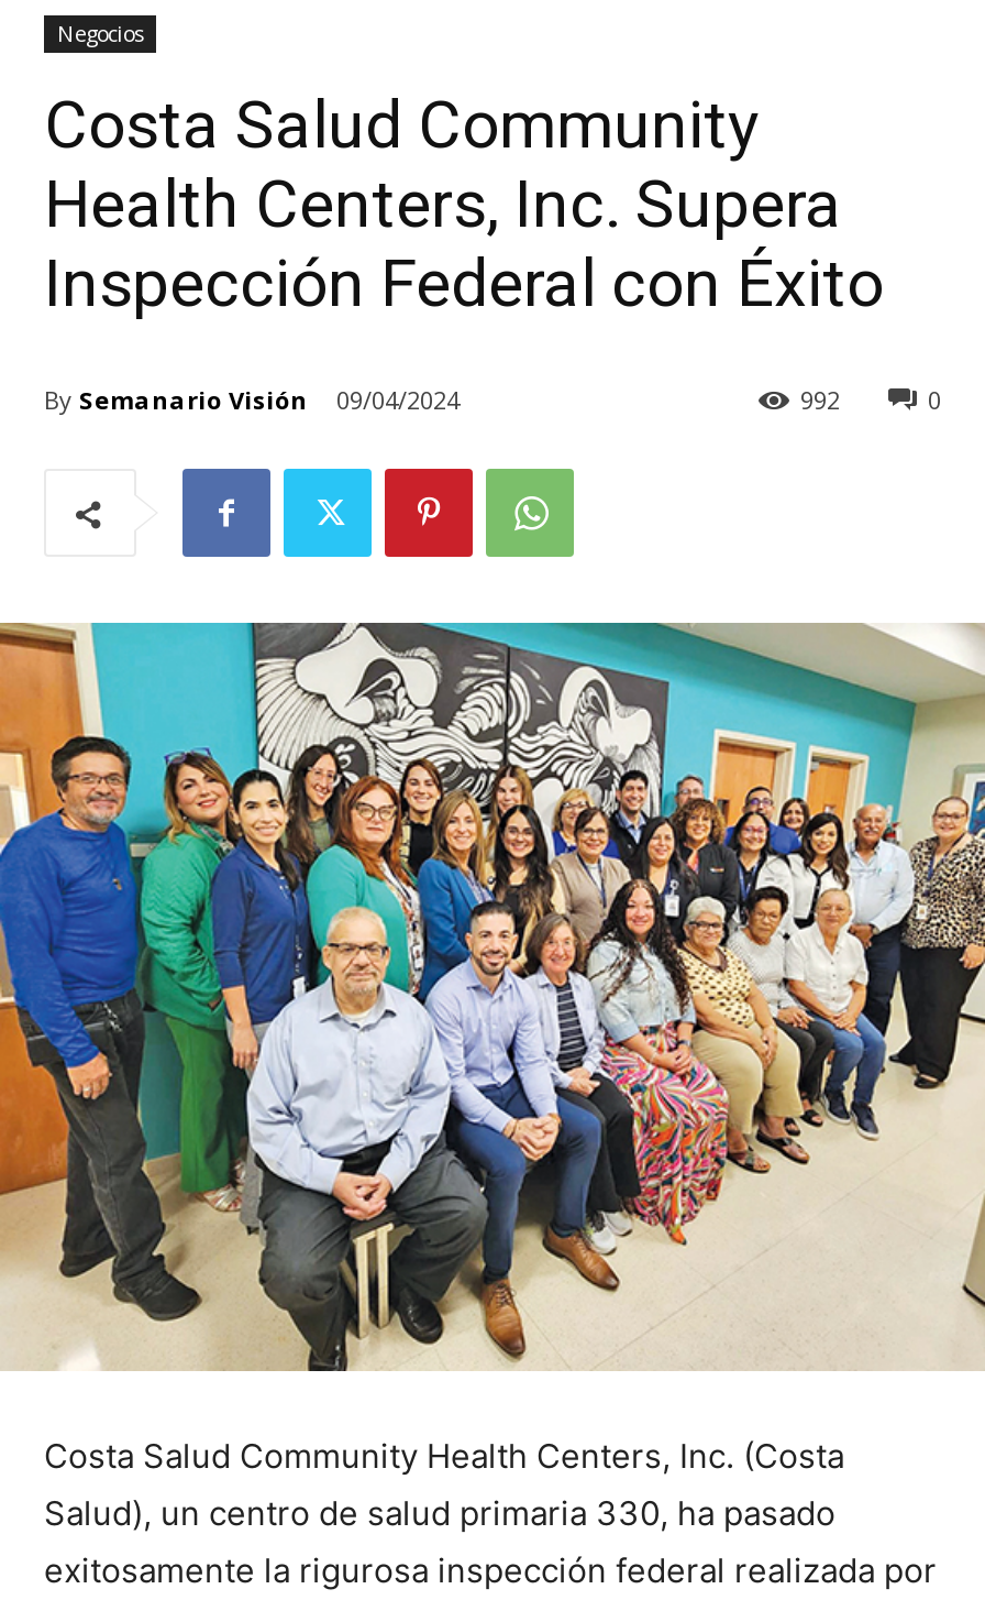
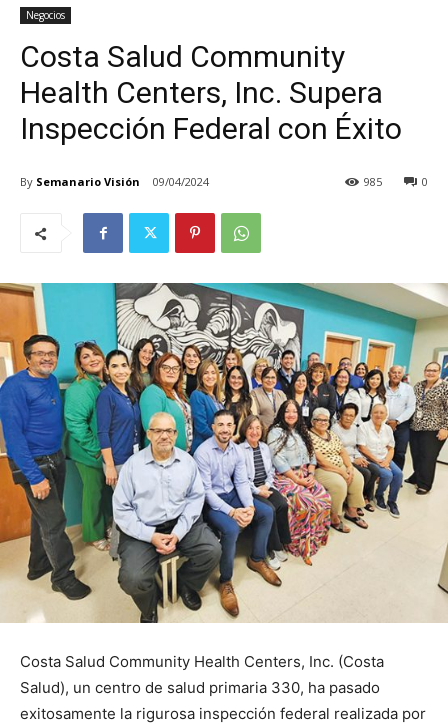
- 992
+ 985
